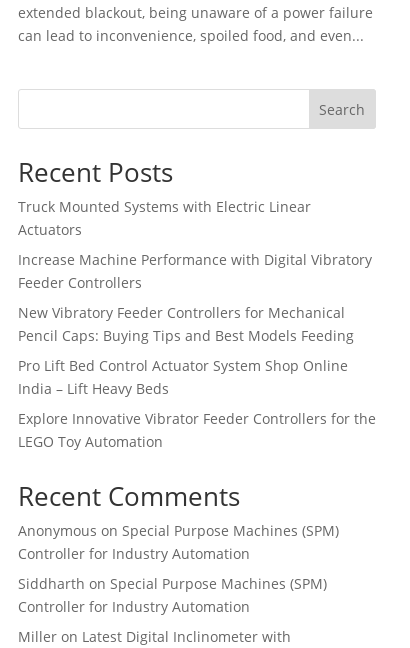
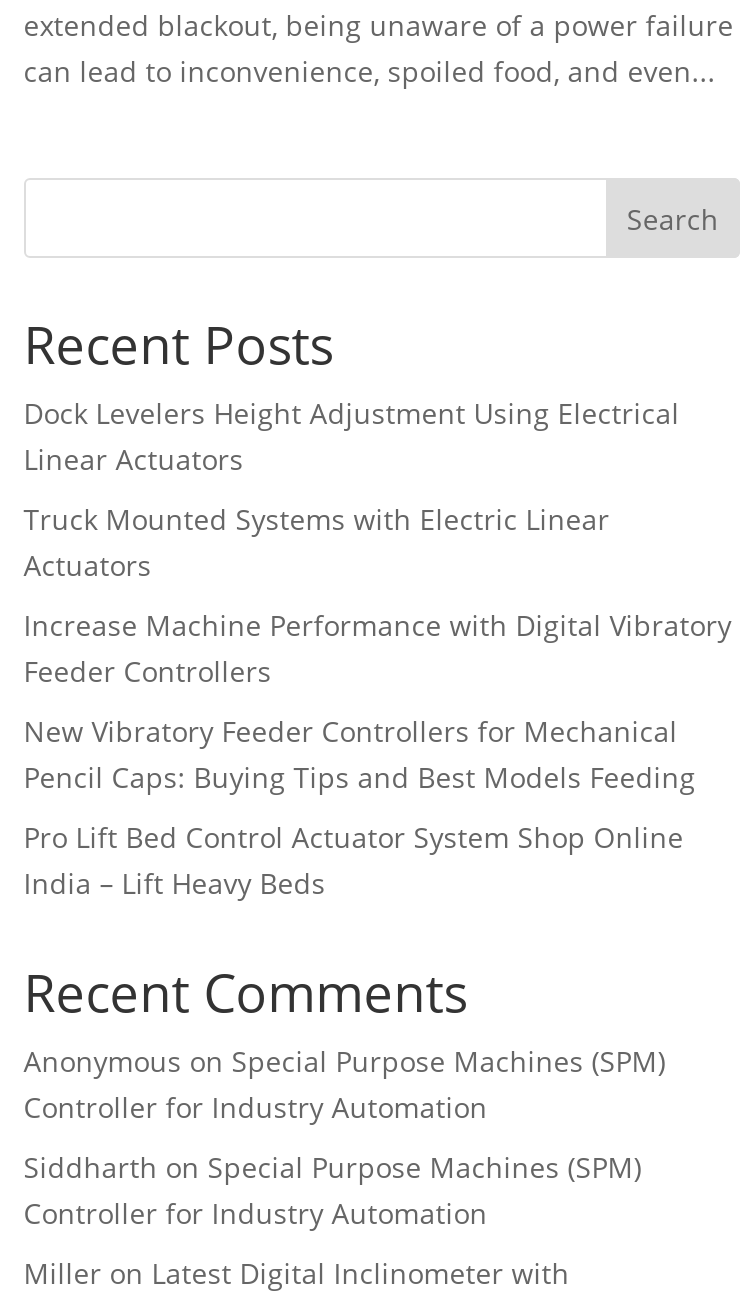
+ Dock Levelers Height Adjustment Using Electrical
+ Linear Actuators

moved down: Truck Mounted Systems with Electric Linear | Actuators | Increase Machine Performance with Digital Vibratory | Feeder Controllers | New Vibratory Feeder Controllers for Mechanical | Pencil Caps: Buying Tips and Best Models Feeding | Pro Lift Bed Control Actuator System Shop Online | India – Lift Heavy Beds

- Explore Innovative Vibrator Feeder Controllers for the
- LEGO Toy Automation
